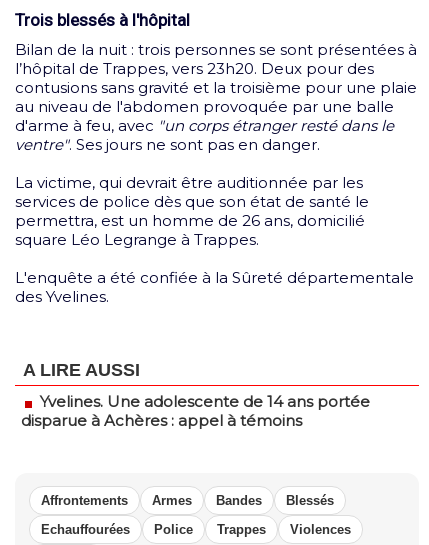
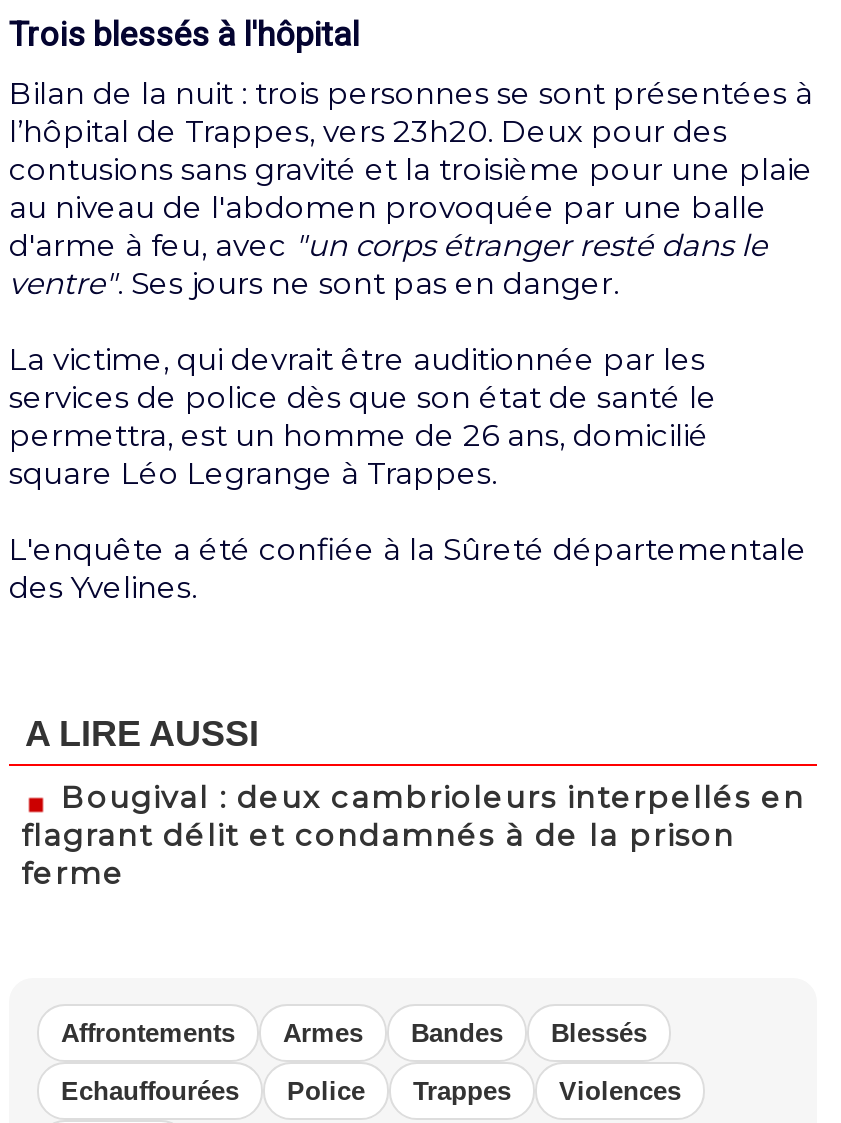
- Yvelines. Une adolescente de 14 ans portée
- disparue à Achères : appel à témoins
+ Bougival : deux cambrioleurs interpellés en
+ flagrant délit et condamnés à de la prison
+ ferme
